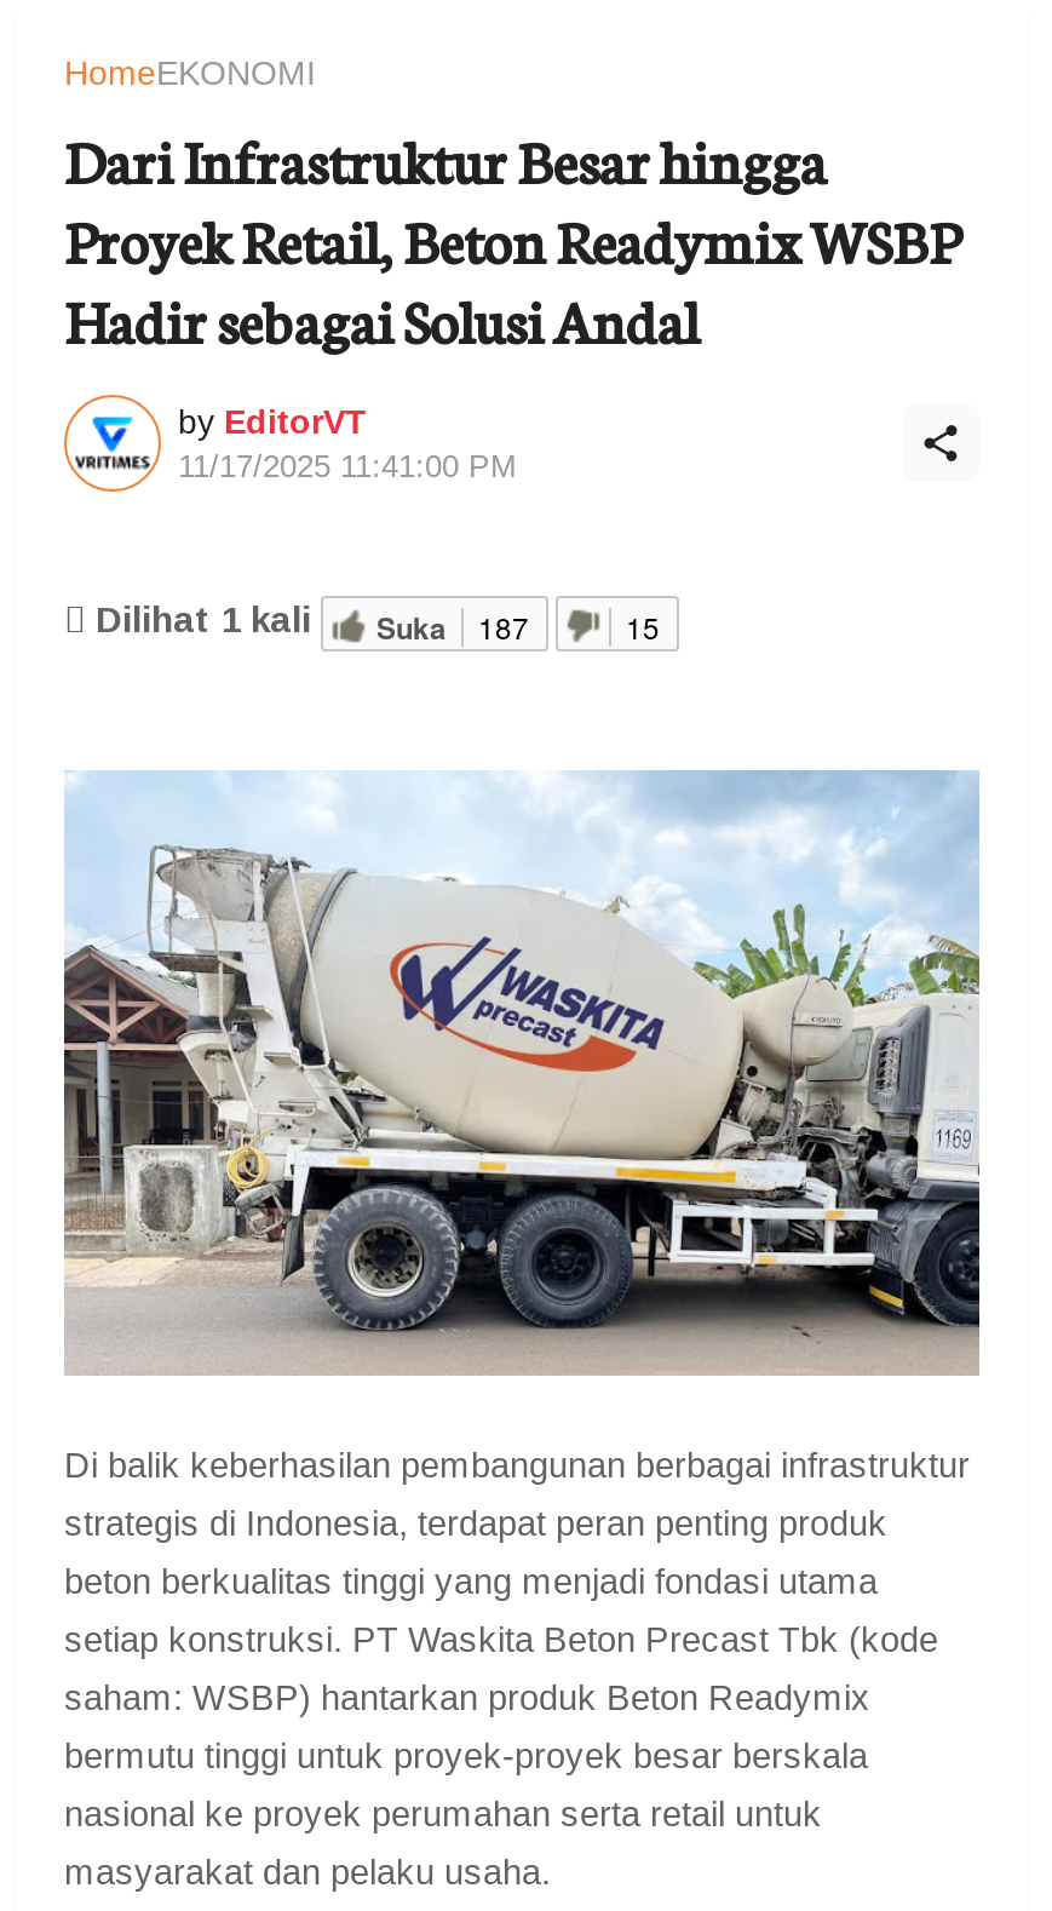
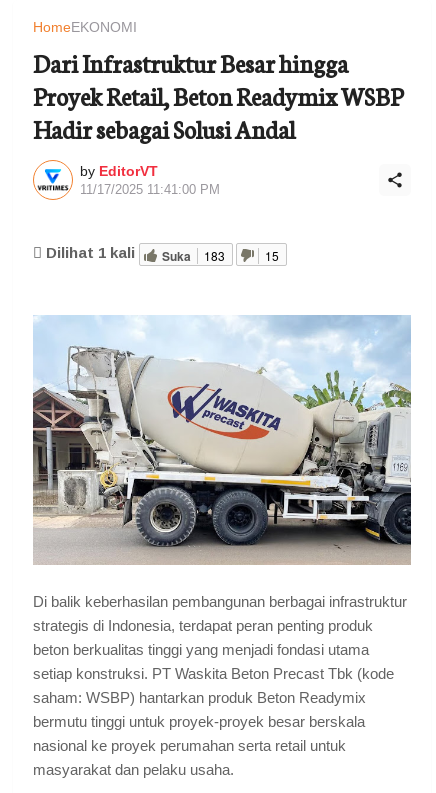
- Dilihat 1 kali Suka 187
+ Dilihat 1 kali Suka 183
